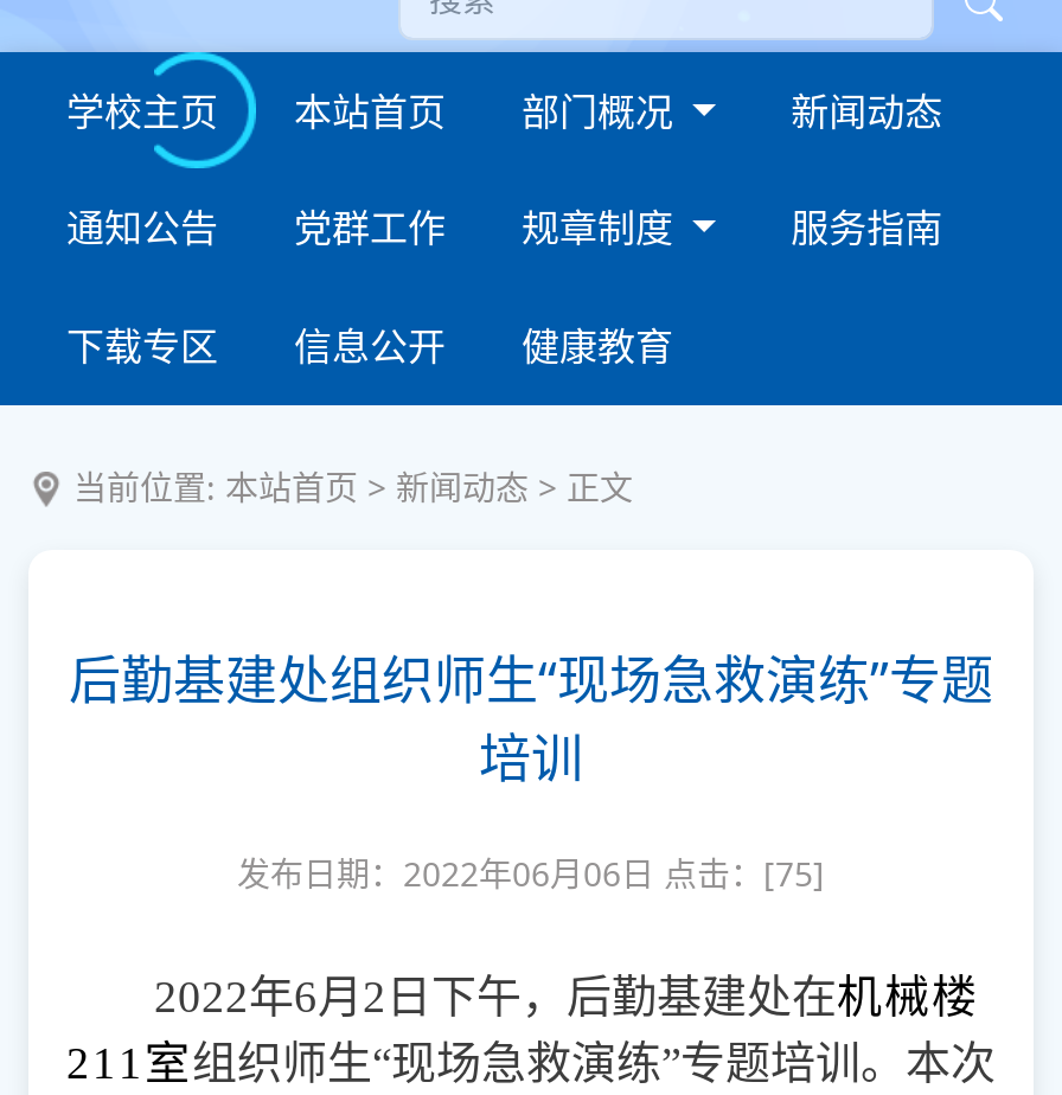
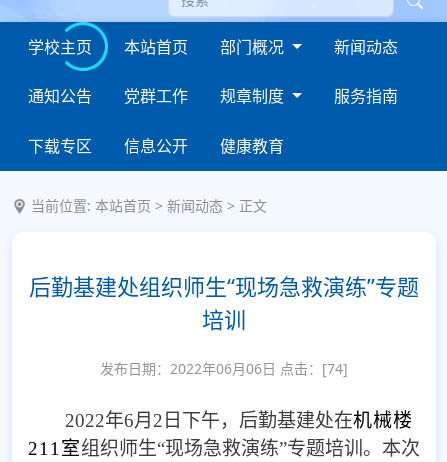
- 发布日期：2022年06月06日 点击：[75]
+ 发布日期：2022年06月06日 点击：[74]
